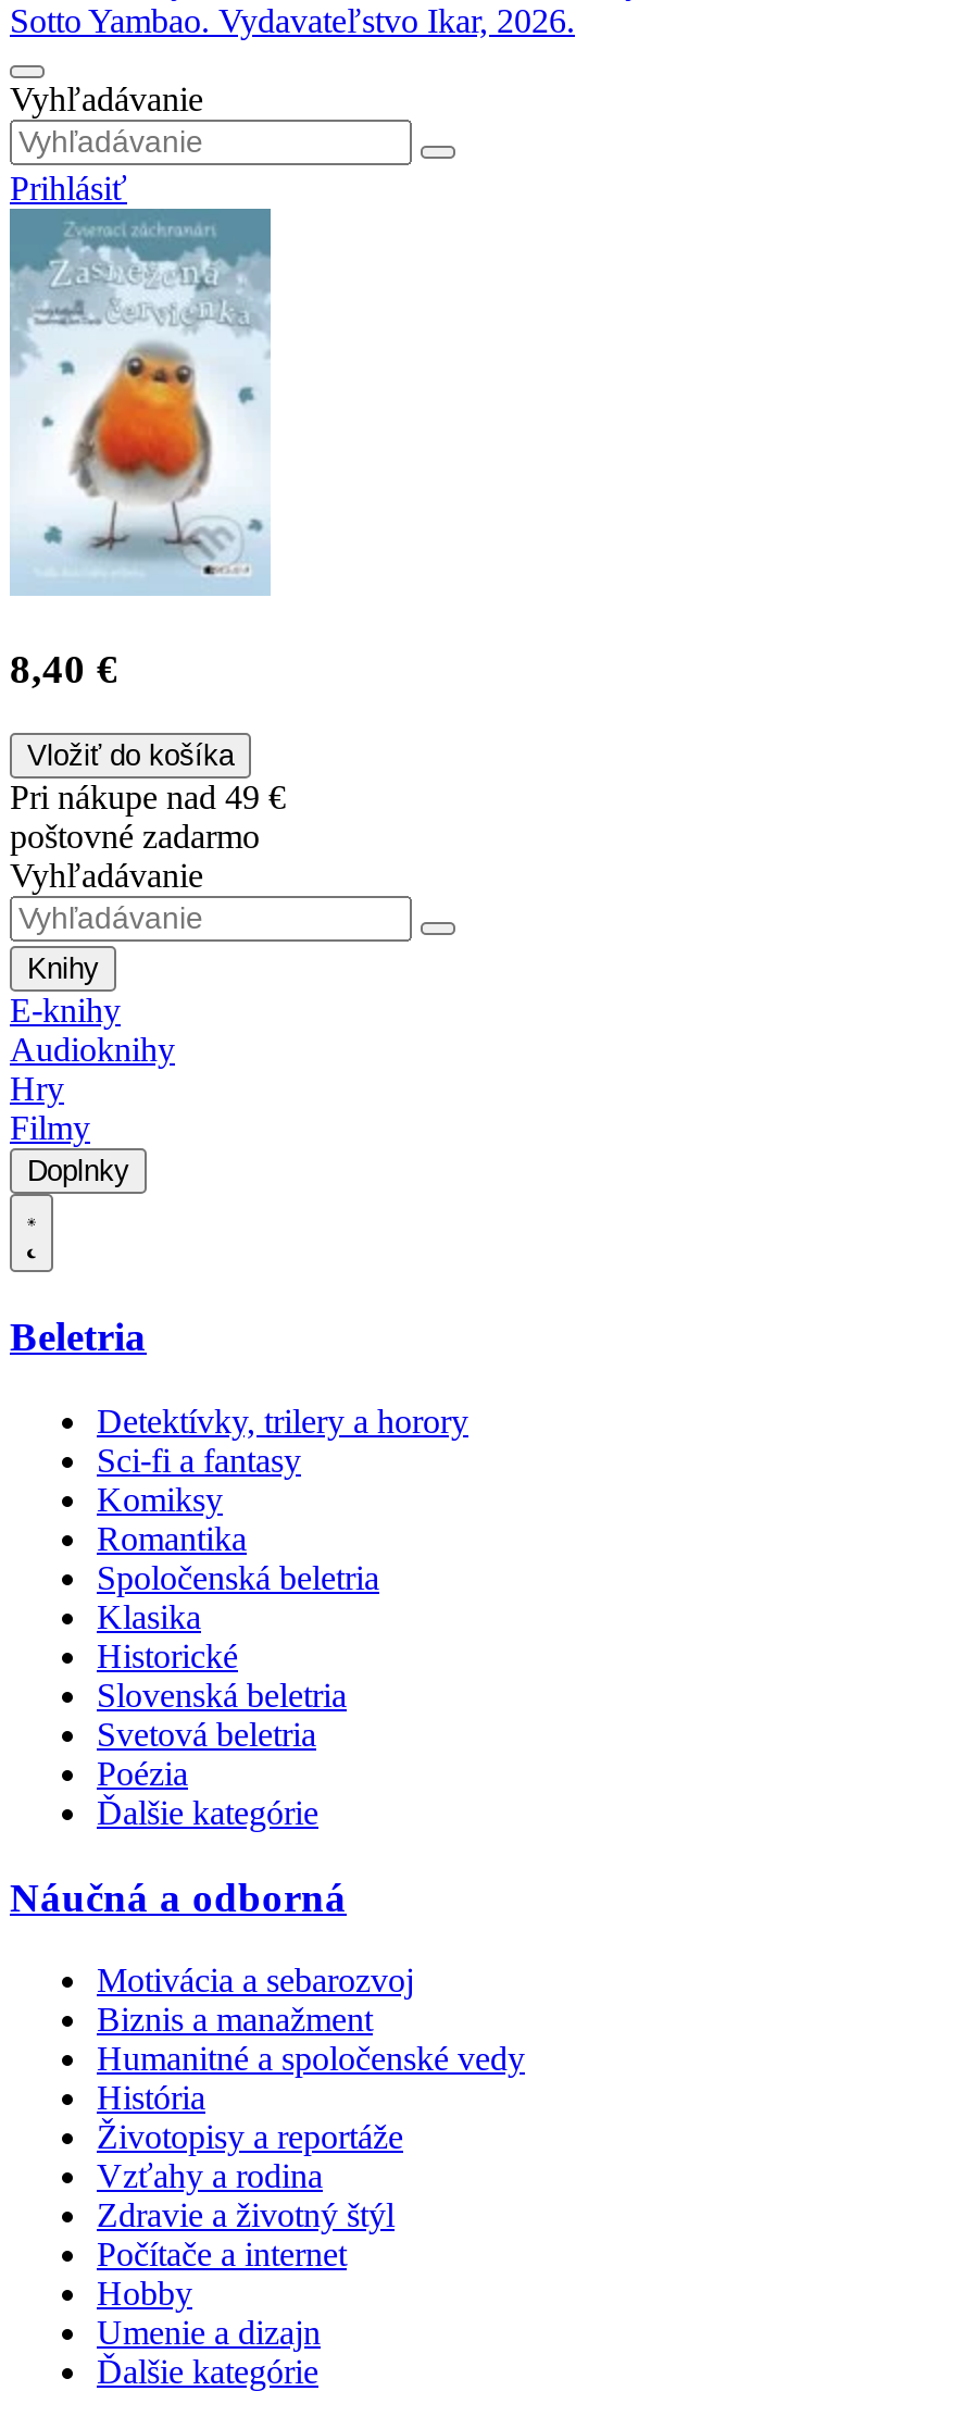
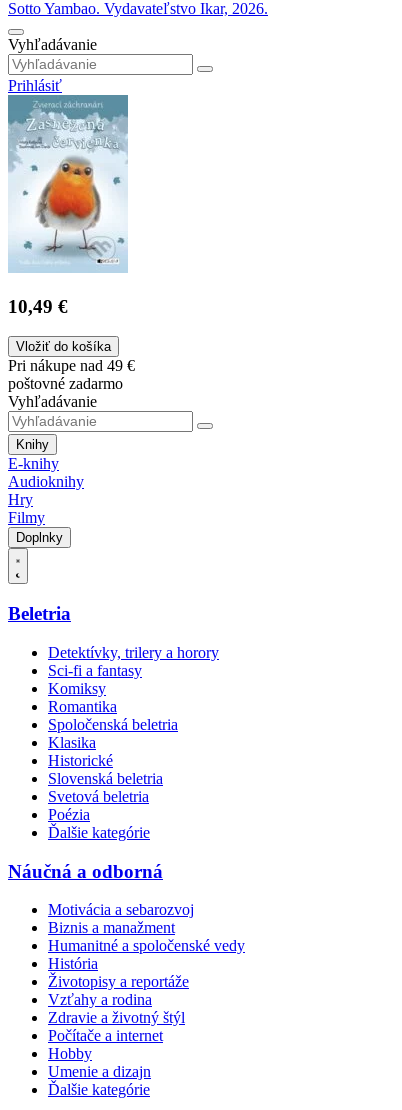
- 8,40 €
+ 10,49 €
